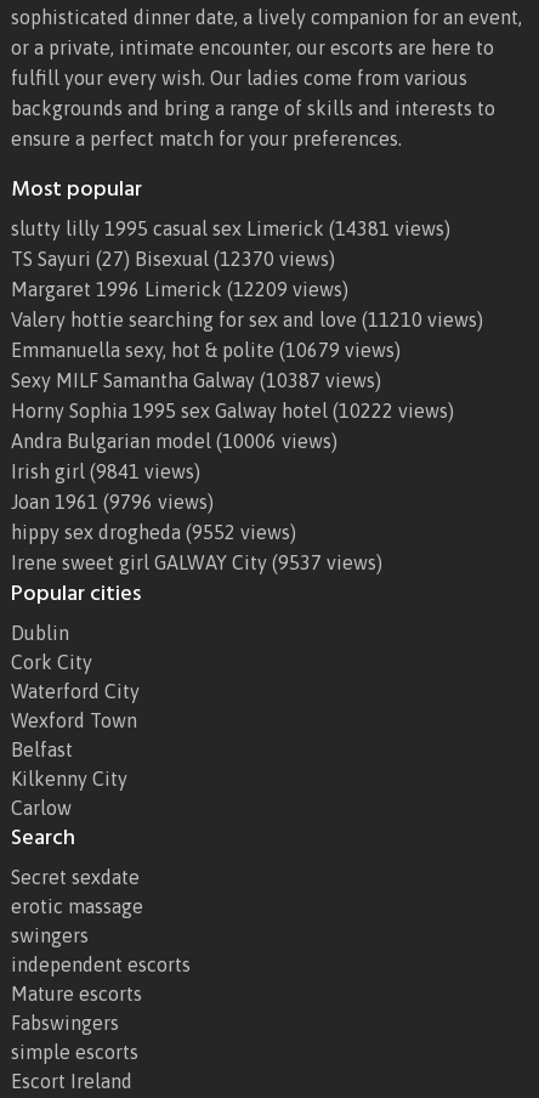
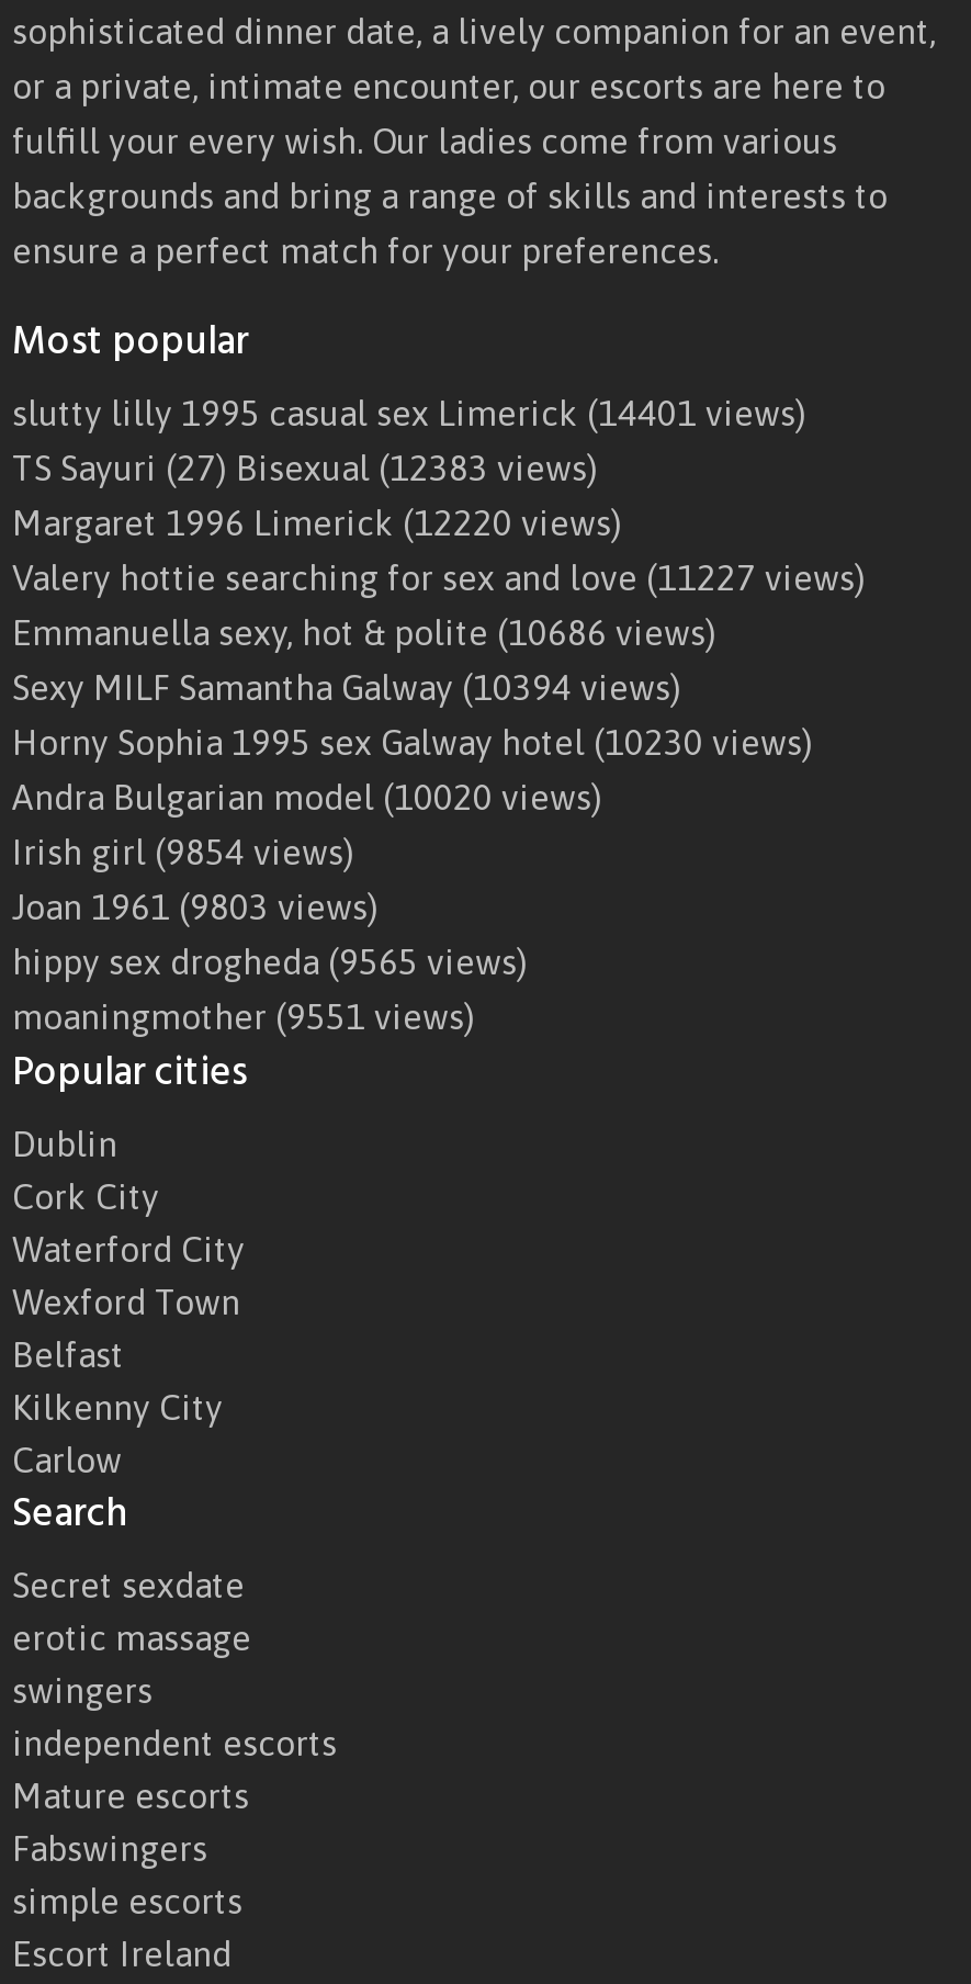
- slutty lilly 1995 casual sex Limerick (14381 views)
- TS Sayuri (27) Bisexual (12370 views)
- Margaret 1996 Limerick (12209 views)
- Valery hottie searching for sex and love (11210 views)
- Emmanuella sexy, hot & polite (10679 views)
- Sexy MILF Samantha Galway (10387 views)
- Horny Sophia 1995 sex Galway hotel (10222 views)
- Andra Bulgarian model (10006 views)
- Irish girl (9841 views)
- Joan 1961 (9796 views)
- hippy sex drogheda (9552 views)
- Irene sweet girl GALWAY City (9537 views)
+ slutty lilly 1995 casual sex Limerick (14401 views)
+ TS Sayuri (27) Bisexual (12383 views)
+ Margaret 1996 Limerick (12220 views)
+ Valery hottie searching for sex and love (11227 views)
+ Emmanuella sexy, hot & polite (10686 views)
+ Sexy MILF Samantha Galway (10394 views)
+ Horny Sophia 1995 sex Galway hotel (10230 views)
+ Andra Bulgarian model (10020 views)
+ Irish girl (9854 views)
+ Joan 1961 (9803 views)
+ hippy sex drogheda (9565 views)
+ moaningmother (9551 views)
